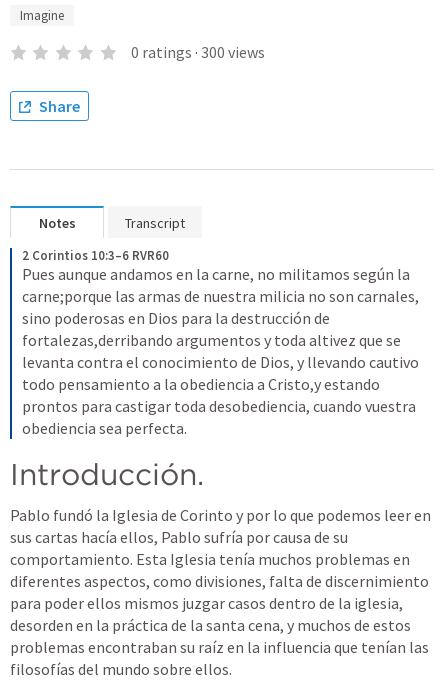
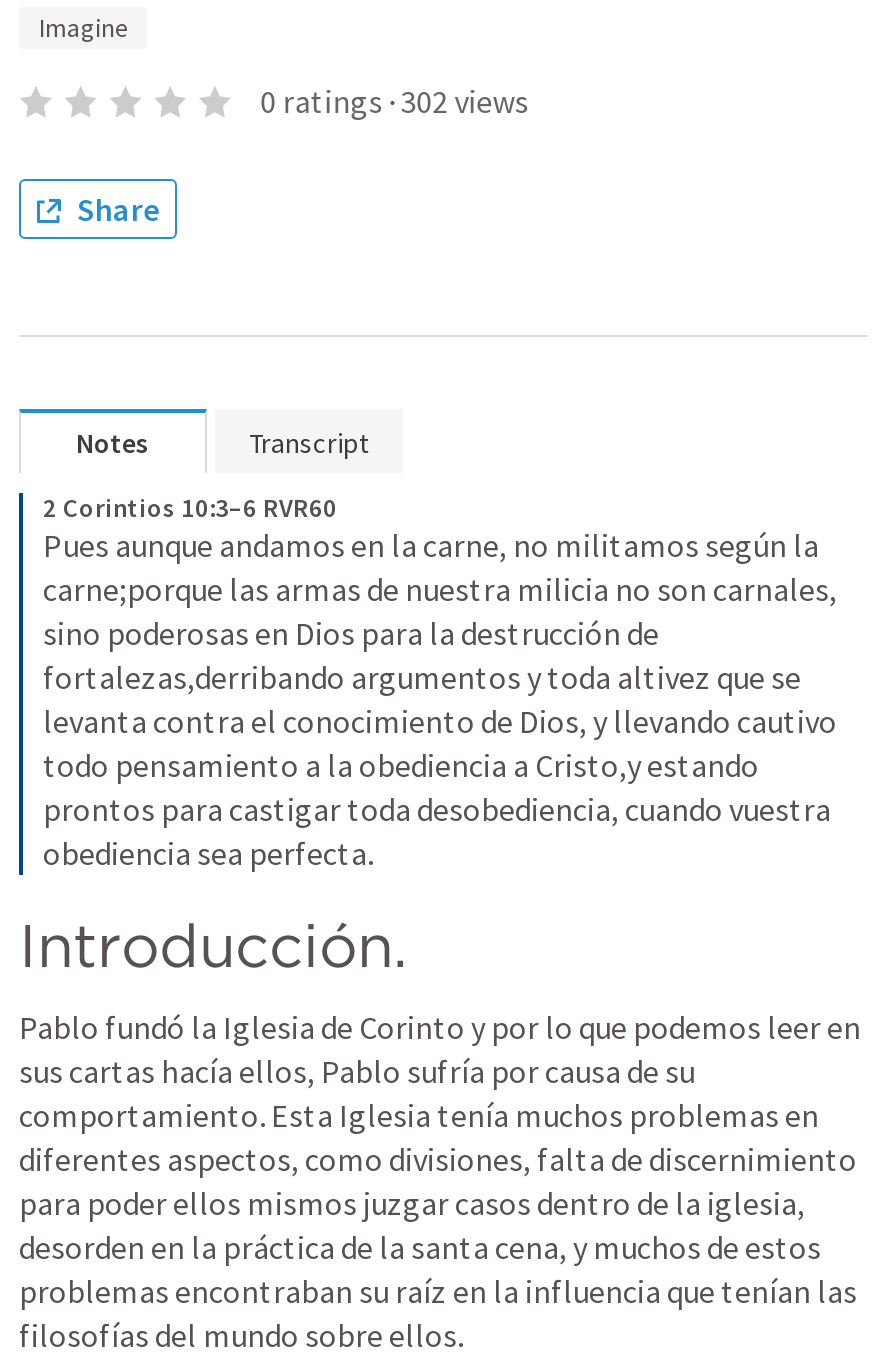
- 0 ratings · 300 views
+ 0 ratings · 302 views
